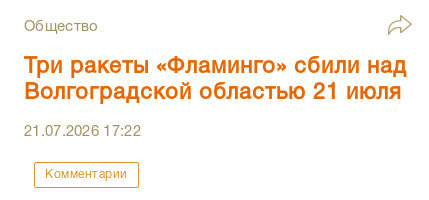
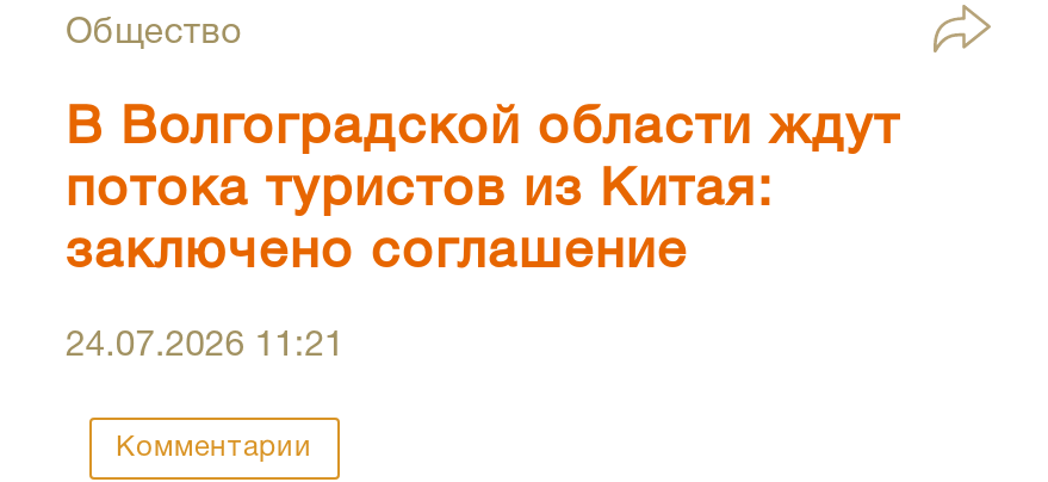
- Три ракеты «Фламинго» сбили над
- Волгоградской областью 21 июля
+ В Волгоградской области ждут
+ потока туристов из Китая:
+ заключено соглашение

- 21.07.2026 17:22
+ 24.07.2026 11:21
